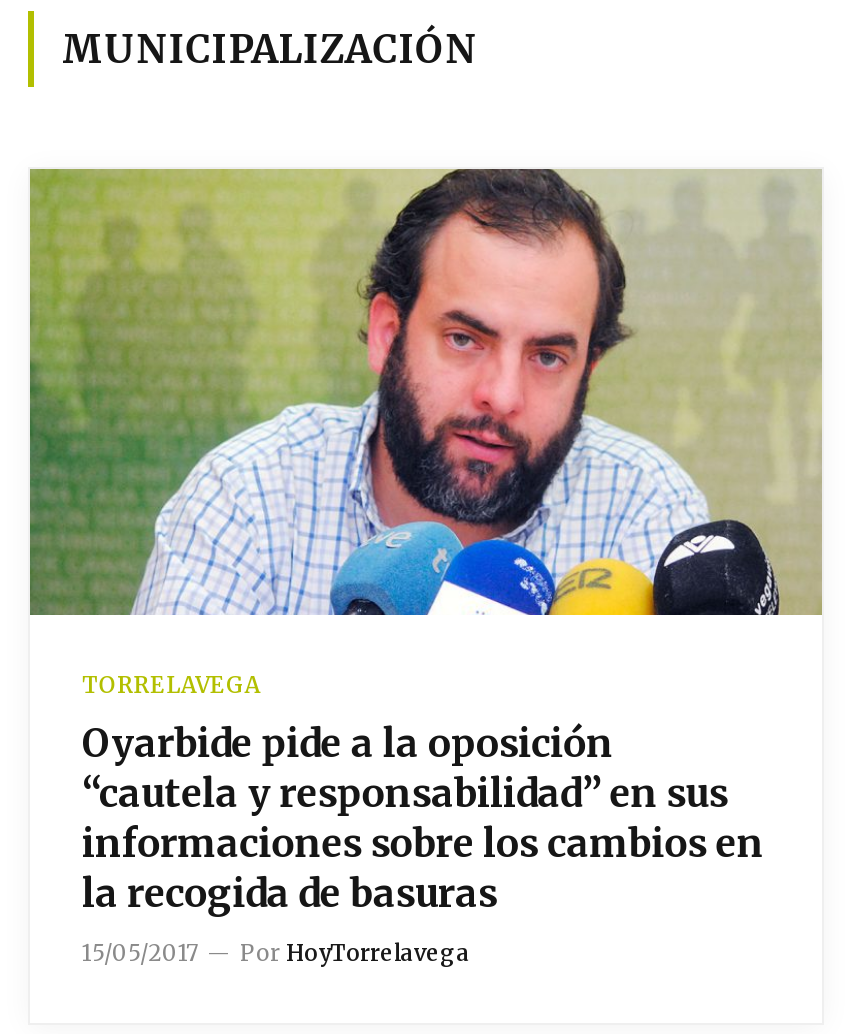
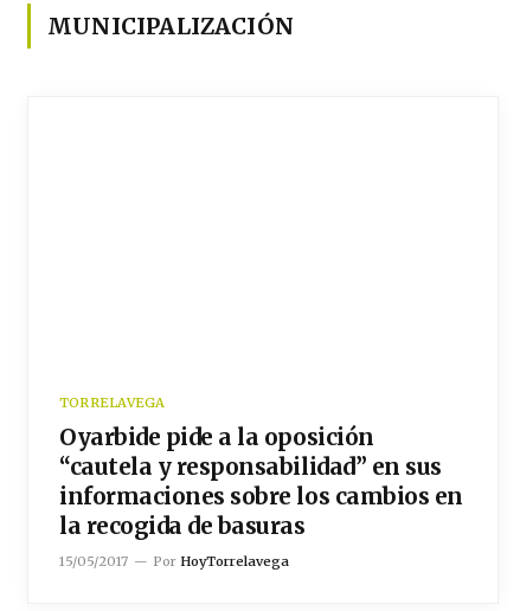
- [image]
